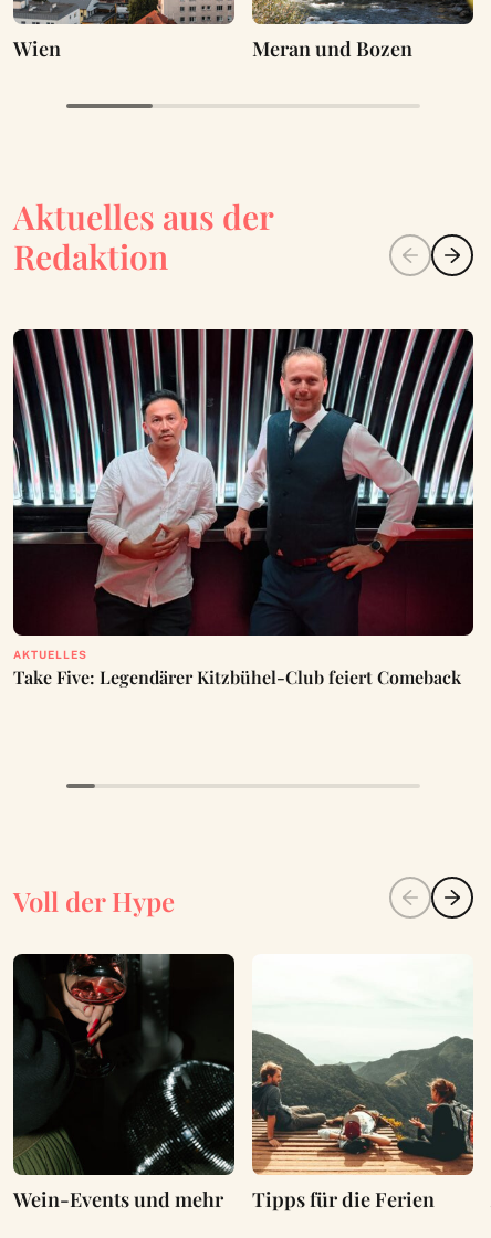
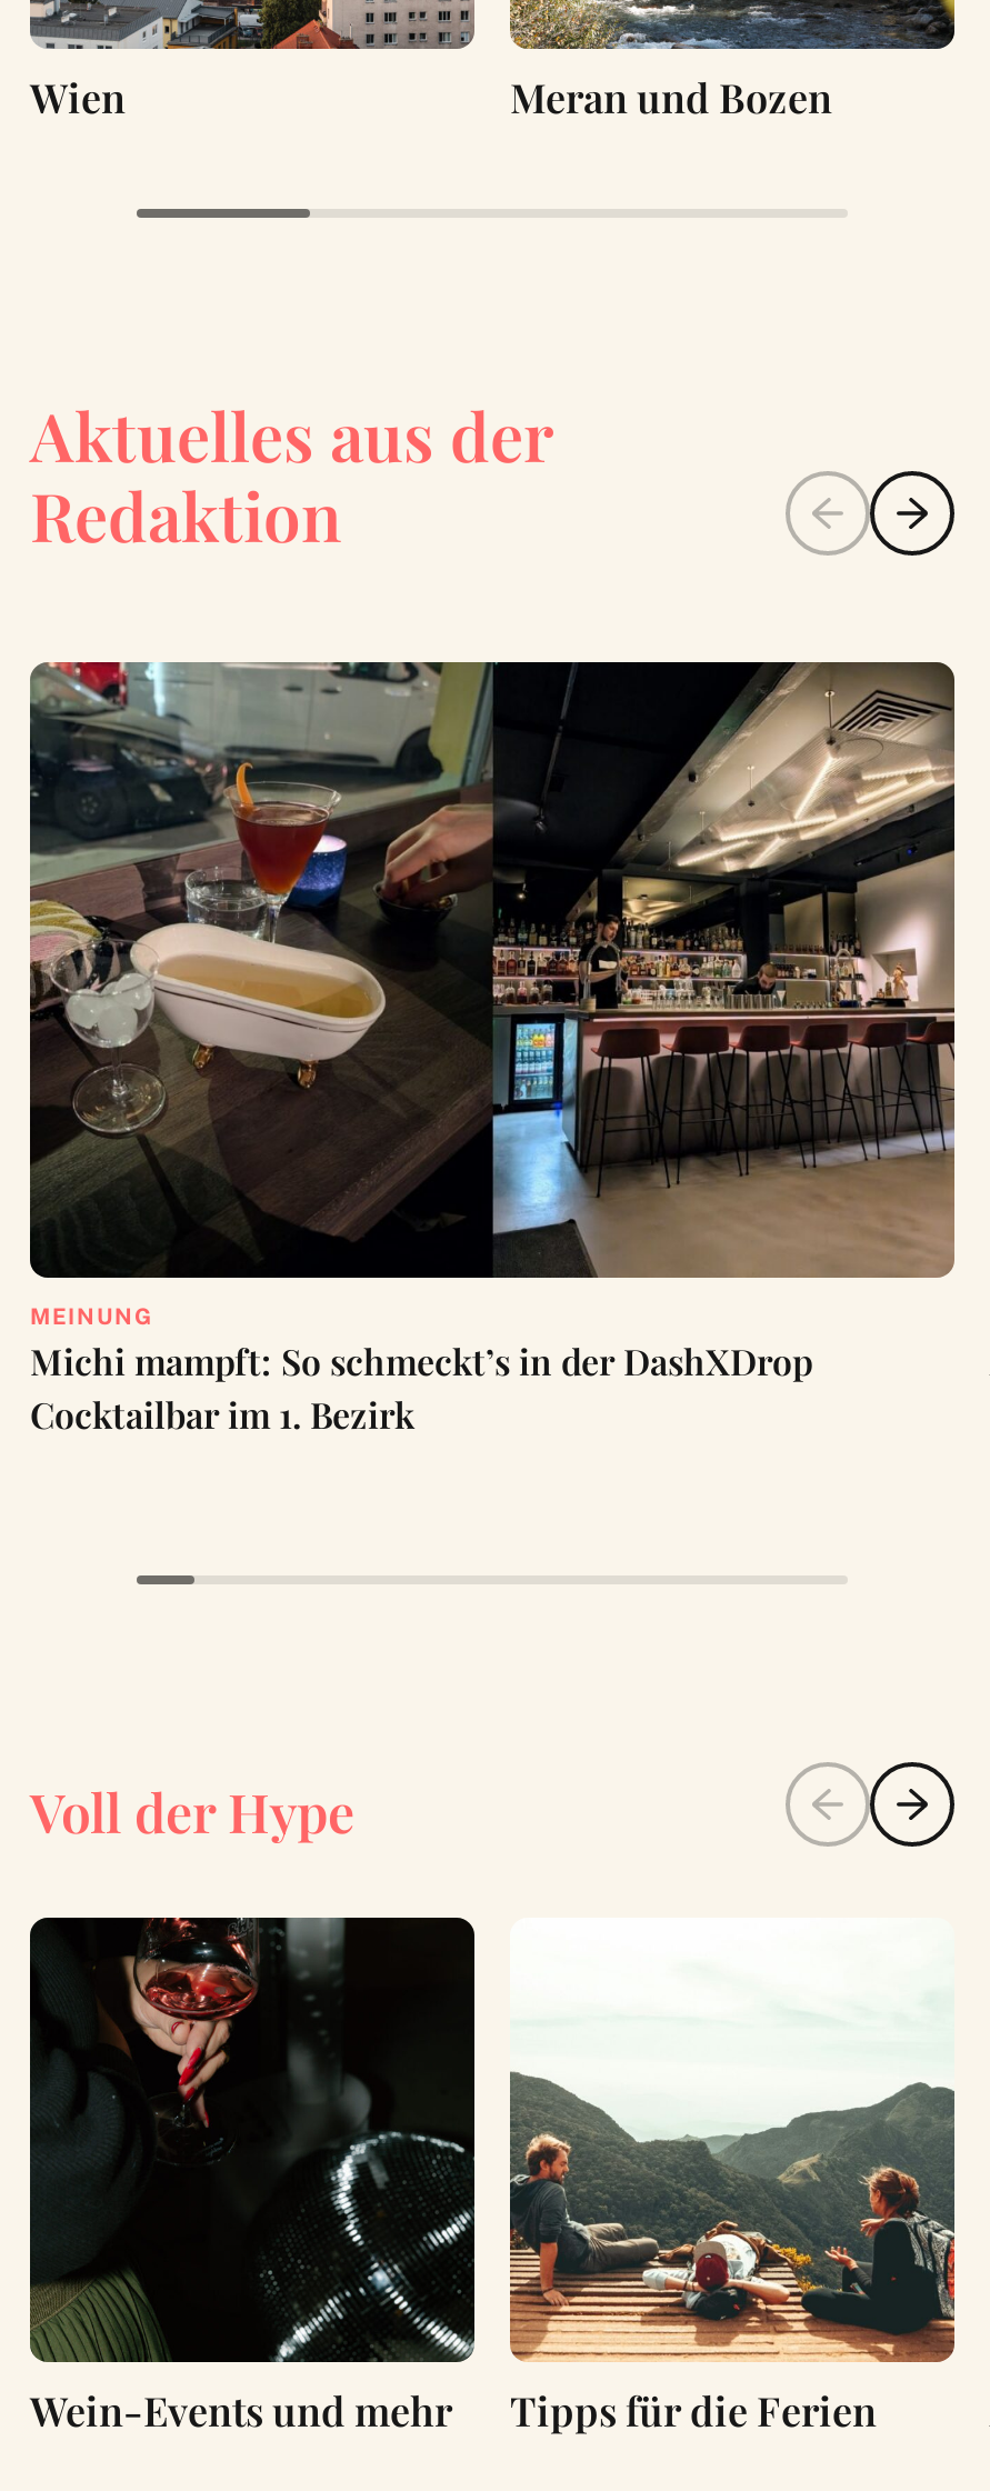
- [image]
- AKTUELLES
- Take Five: Legendärer Kitzbühel-Club feiert Comeback
+ [image]
+ MEINUNG
+ Michi mampft: So schmeckt’s in der DashXDrop
+ Cocktailbar im 1. Bezirk
